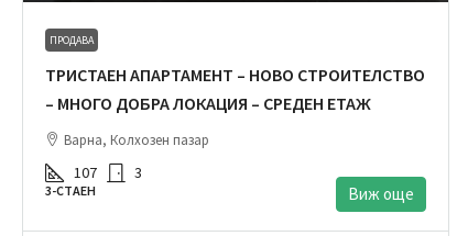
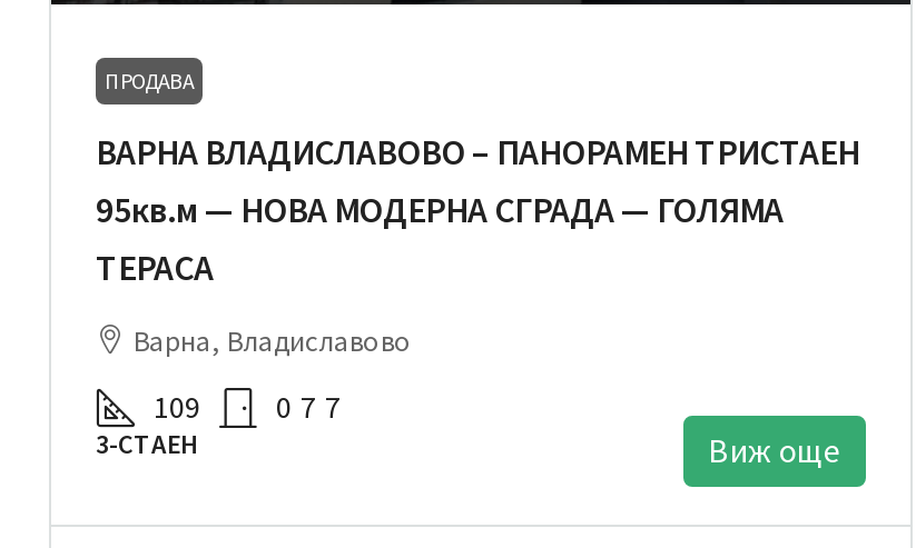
- ТРИСТАЕН АПАРТАМЕНТ – НОВО СТРОИТЕЛСТВО
- – МНОГО ДОБРА ЛОКАЦИЯ – СРЕДЕН ЕТАЖ
+ ВАРНА ВЛАДИСЛАВОВО – ПАНОРАМЕН ТРИСТАЕН
+ 95кв.м — НОВА МОДЕРНА СГРАДА — ГОЛЯМА
+ ТЕРАСА

- Варна, Колхозен пазар
+ Варна, Владиславово

- 107
- 3
+ 109
+ 0 7 7
